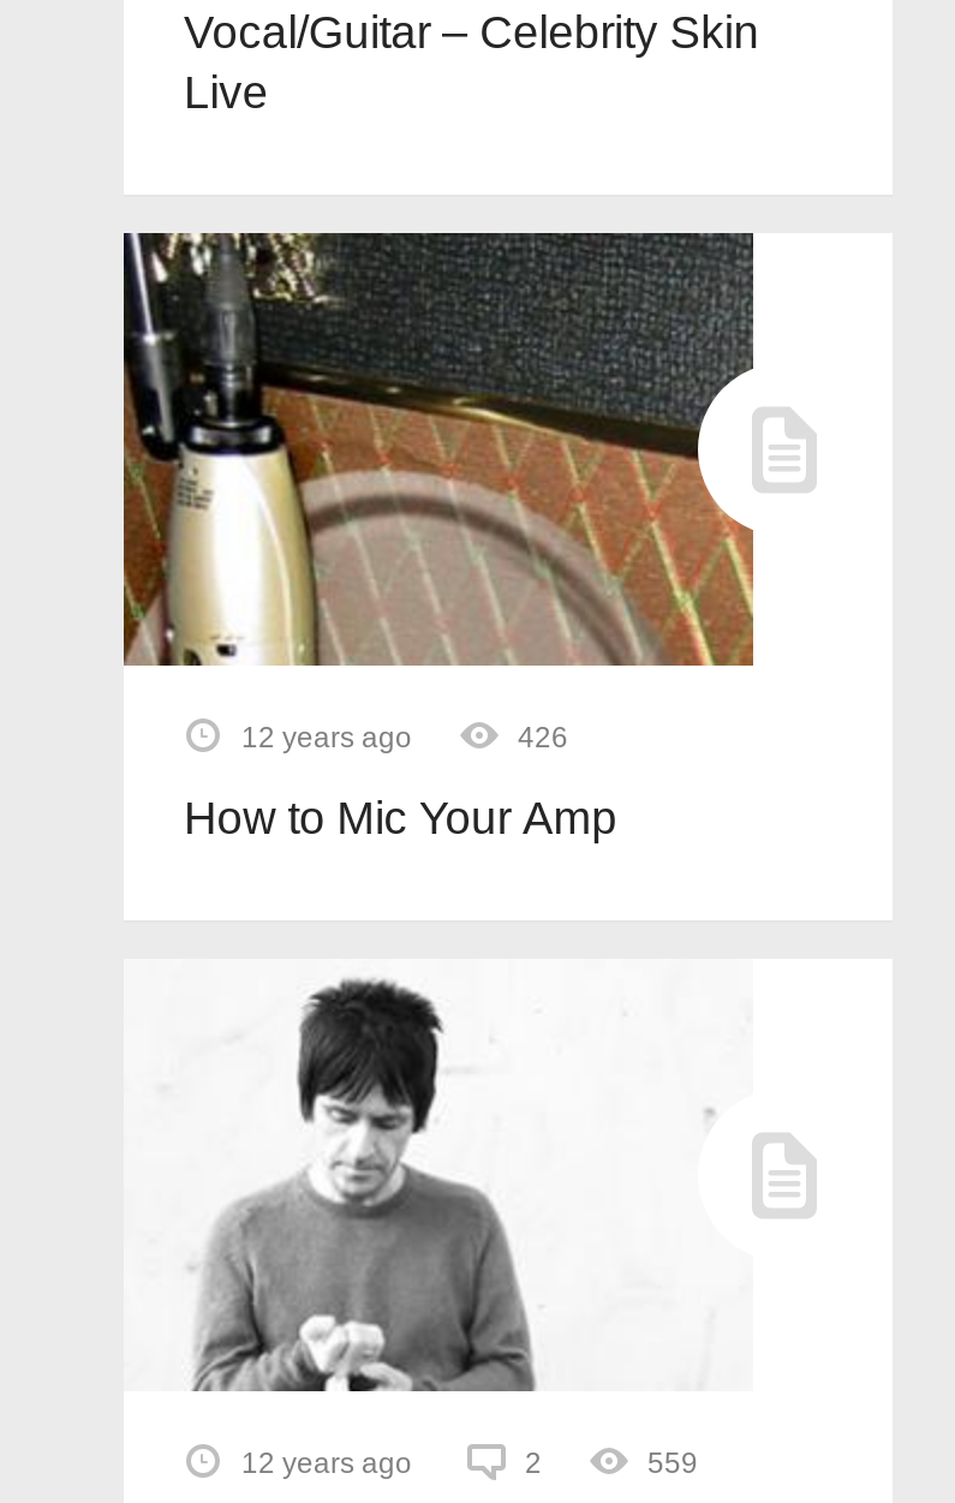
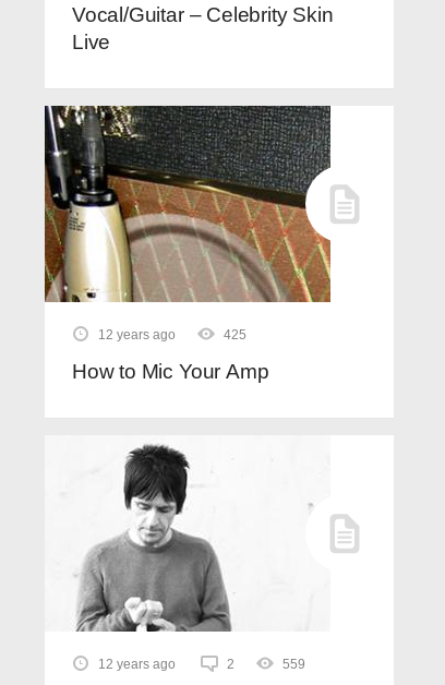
- 426
+ 425
